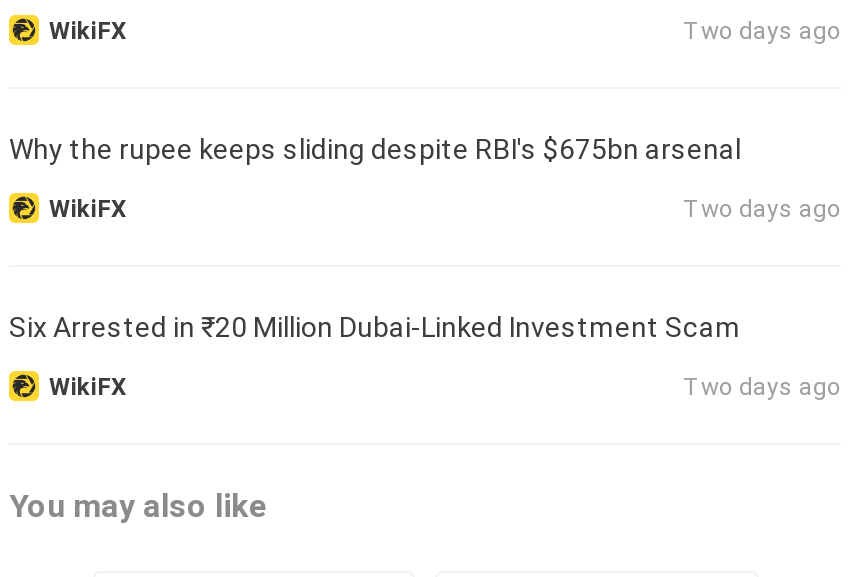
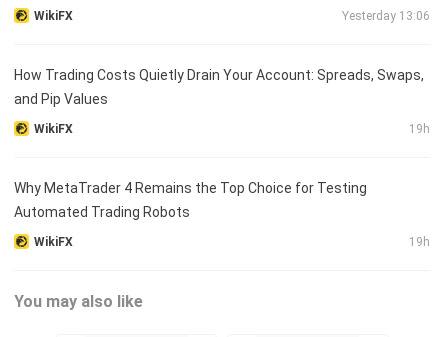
- Two days ago
+ Yesterday 13:06

- Why the rupee keeps sliding despite RBI's $675bn arsenal
+ How Trading Costs Quietly Drain Your Account: Spreads, Swaps,
+ and Pip Values

- Two days ago
+ 19h

- Six Arrested in ₹20 Million Dubai-Linked Investment Scam
+ Why MetaTrader 4 Remains the Top Choice for Testing
+ Automated Trading Robots

- Two days ago
+ 19h
